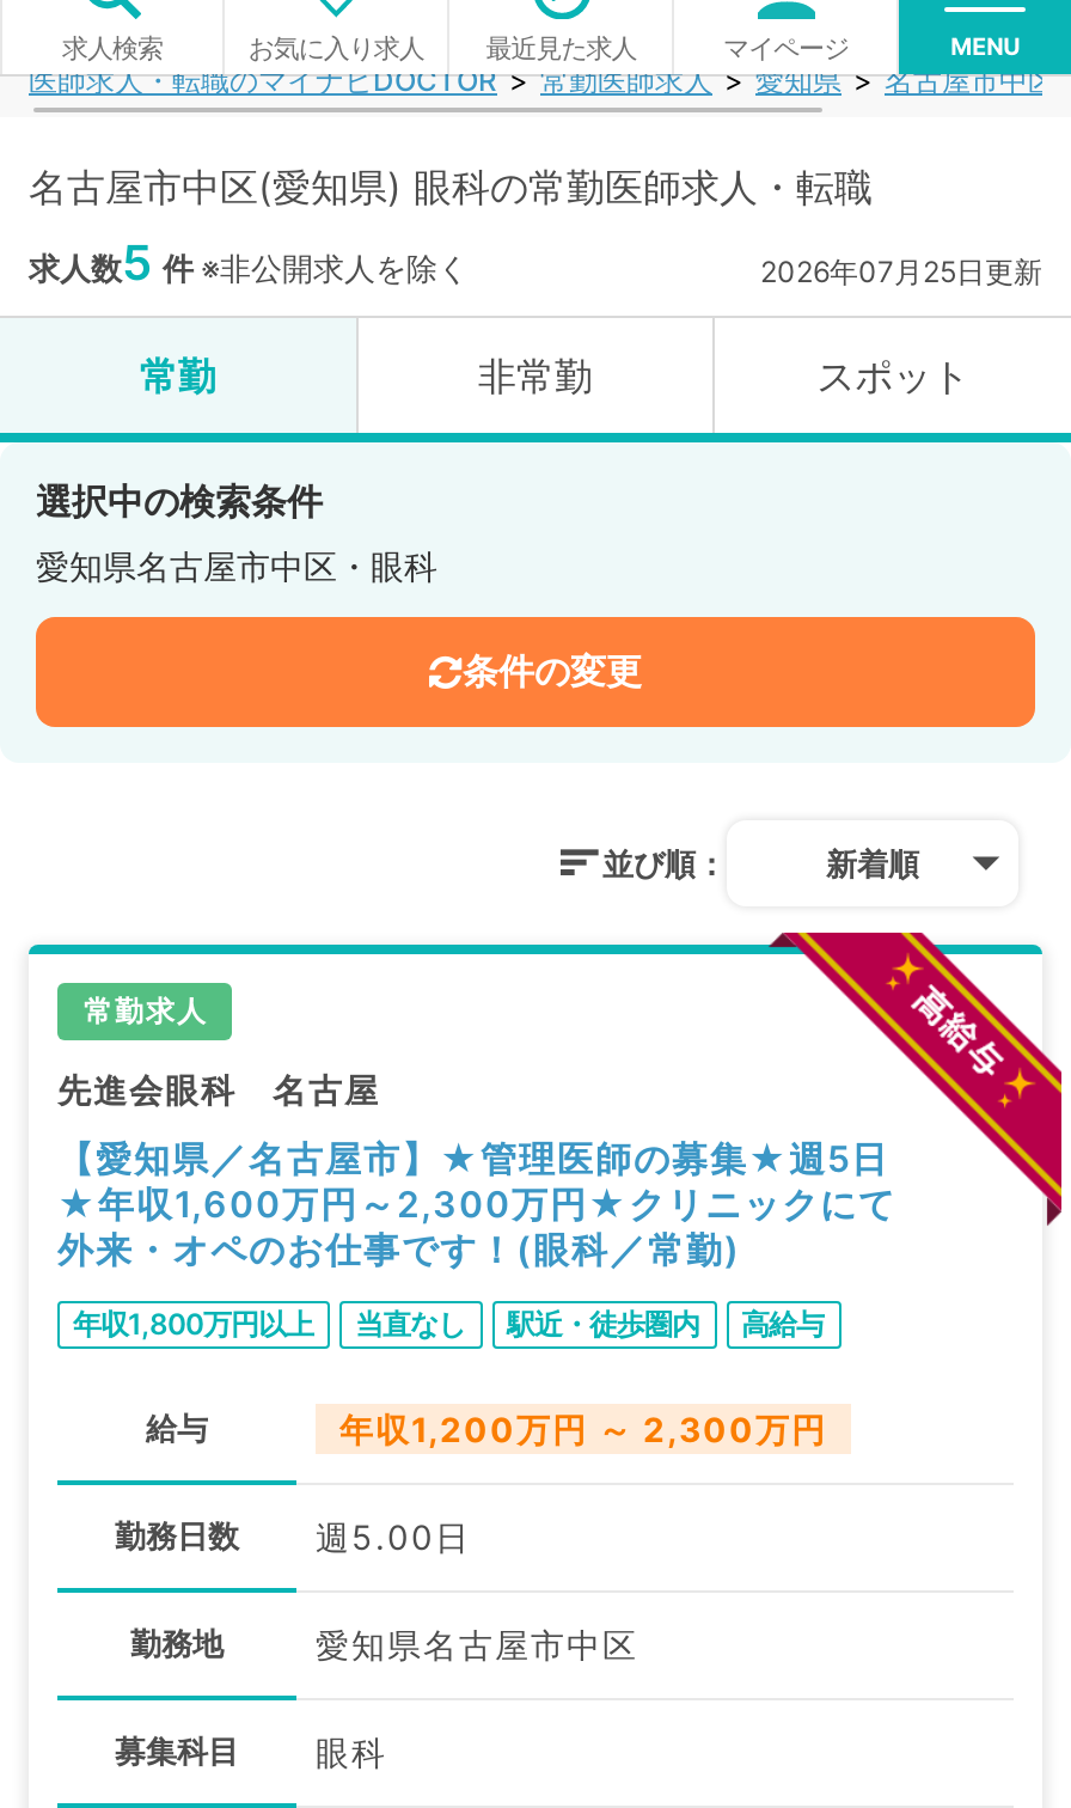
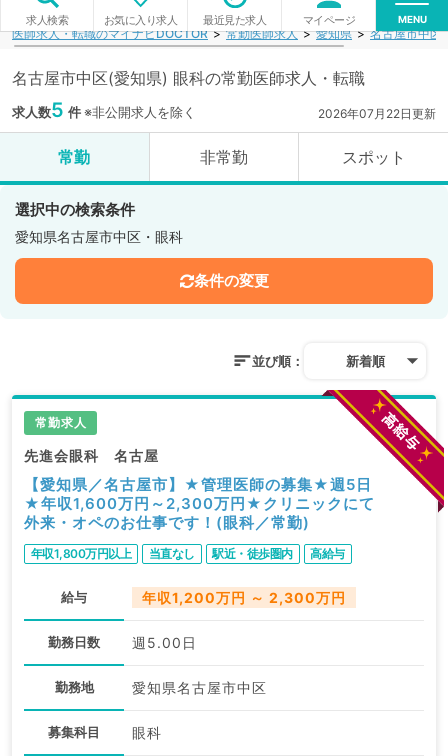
- 2026年07月25日更新
+ 2026年07月22日更新
